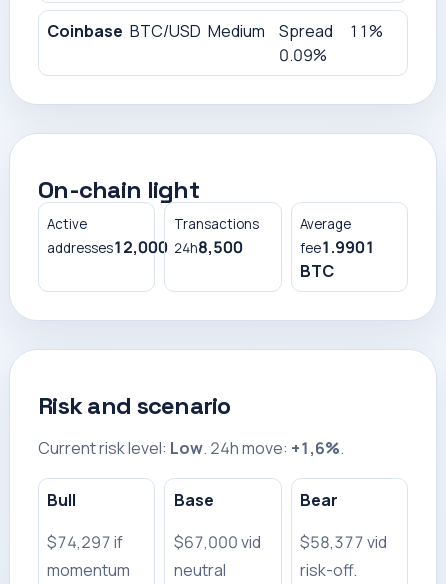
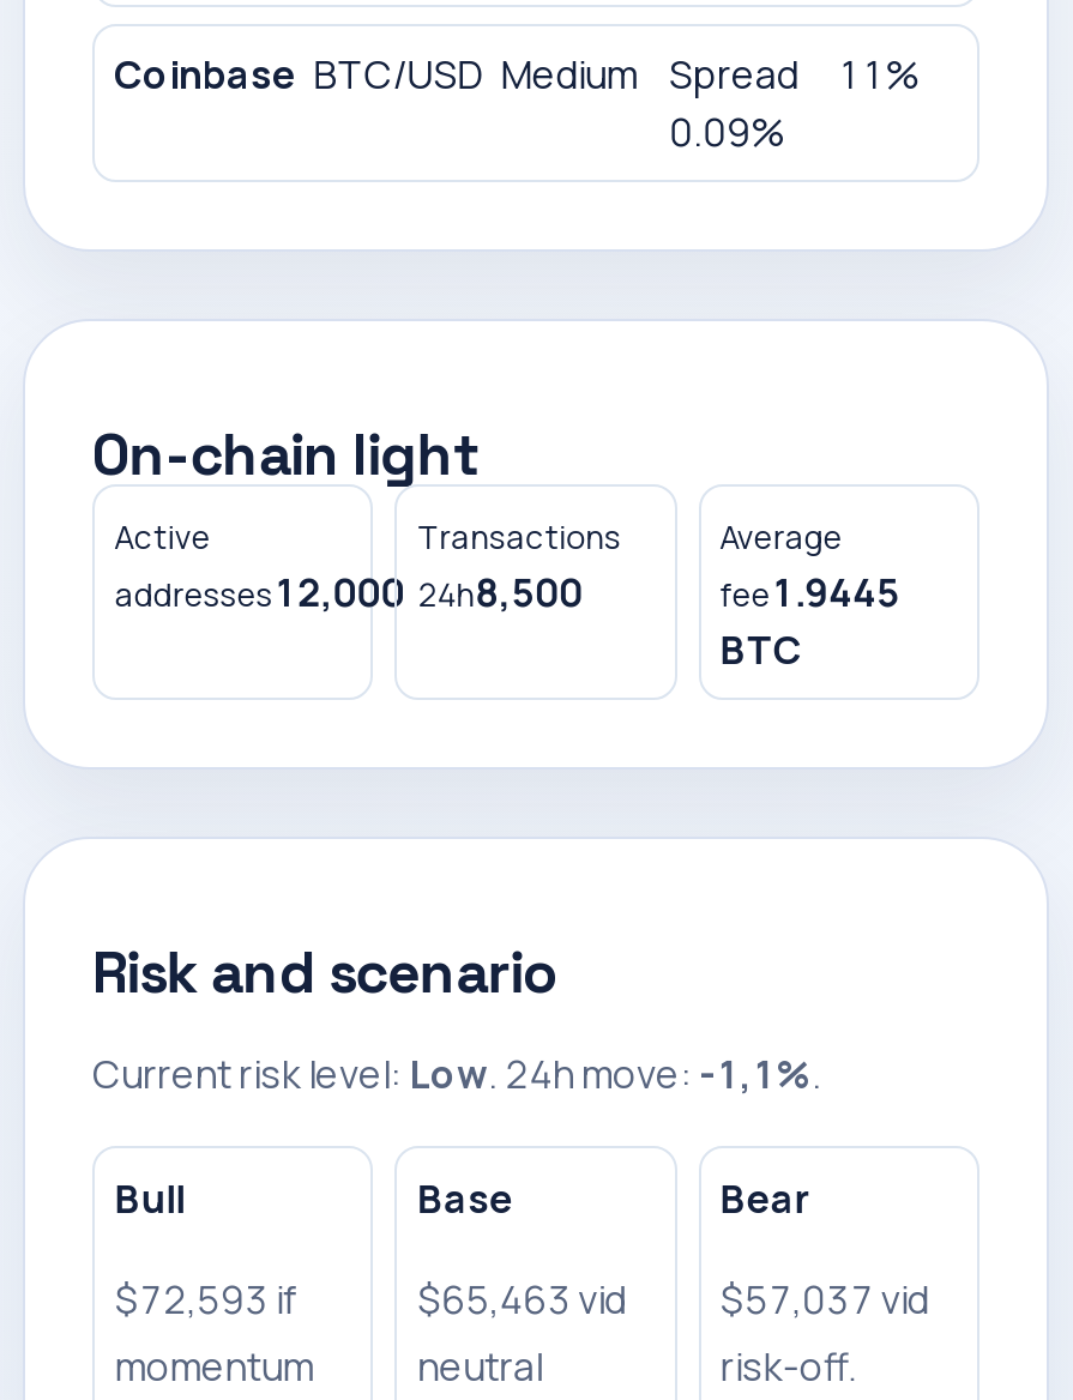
- fee1.9901
+ fee1.9445

- Current risk level: Low. 24h move: +1,6%.
+ Current risk level: Low. 24h move: -1,1%.

- $74,297 if
+ $72,593 if

- $67,000 vid
+ $65,463 vid

- $58,377 vid
+ $57,037 vid
